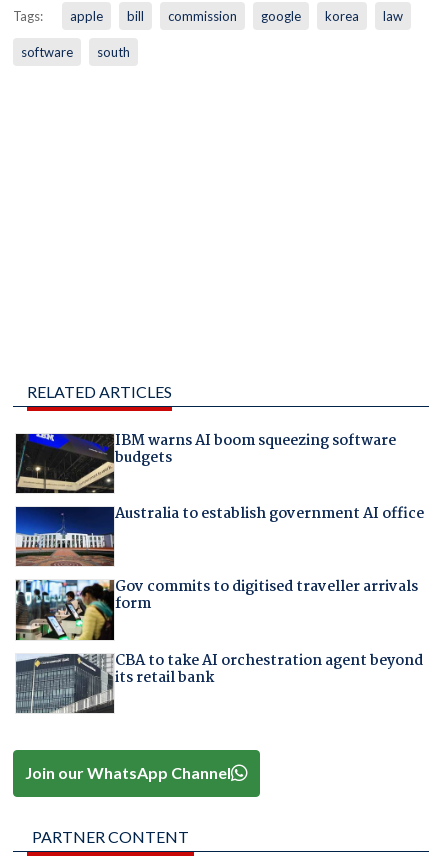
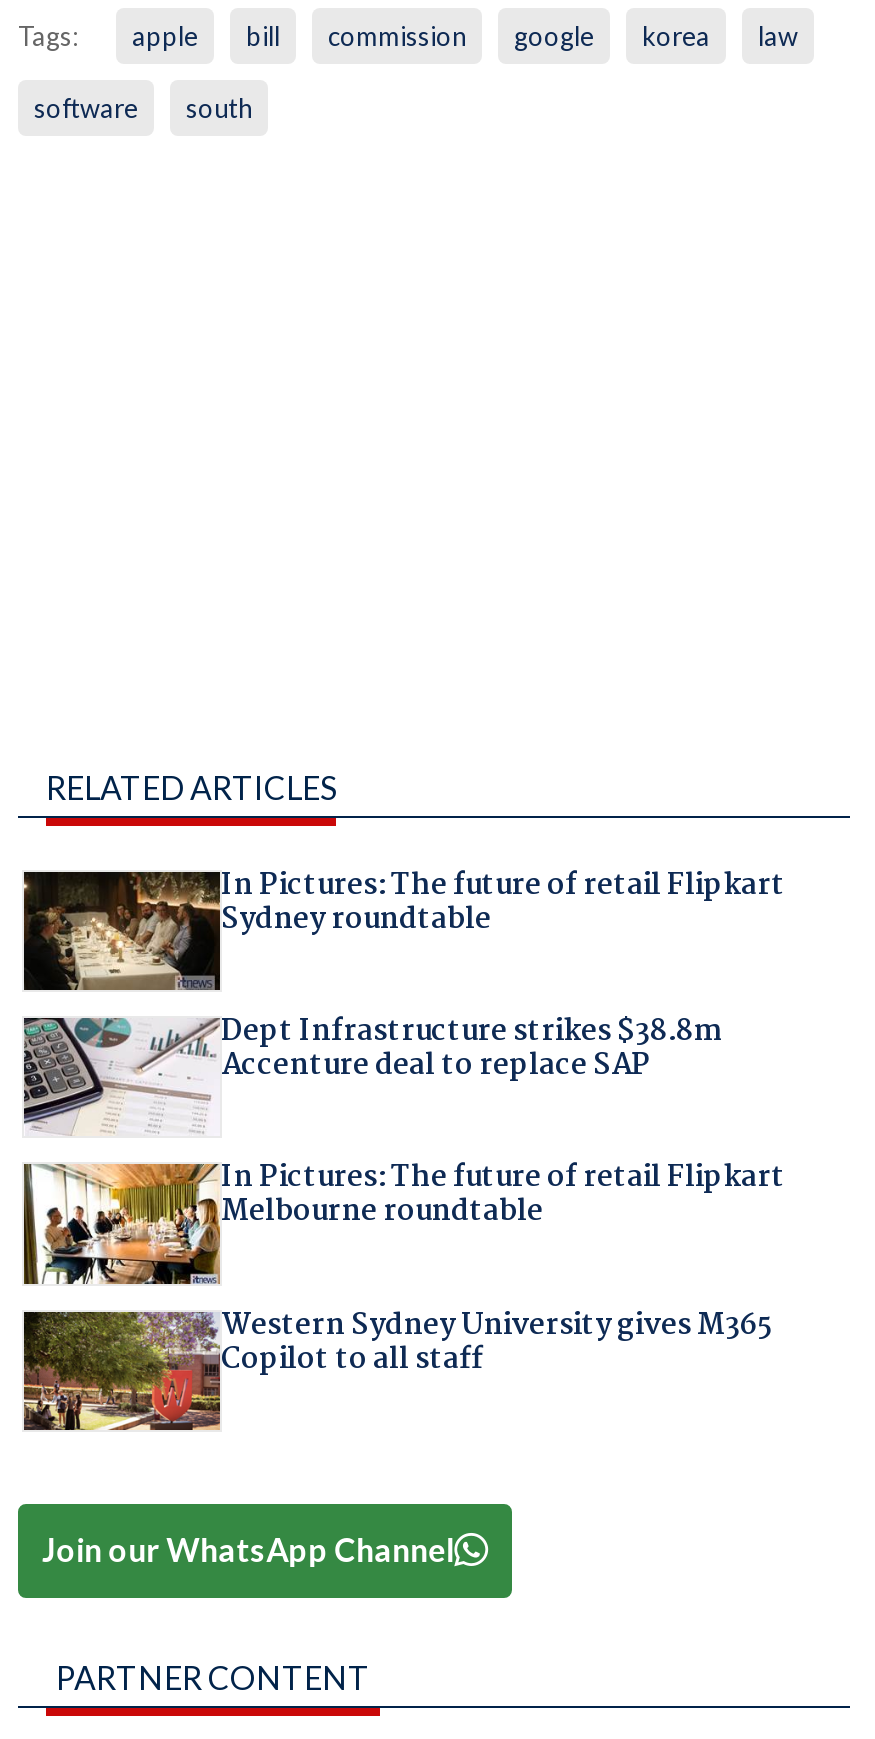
- [image]
- IBM warns AI boom squeezing software
- budgets
+ [image]
+ In Pictures: The future of retail Flipkart
+ Sydney roundtable

- [image]
- Australia to establish government AI office
+ [image]
+ Dept Infrastructure strikes $38.8m
+ Accenture deal to replace SAP

- [image]
- Gov commits to digitised traveller arrivals
- form
+ [image]
+ In Pictures: The future of retail Flipkart
+ Melbourne roundtable

- [image]
- CBA to take AI orchestration agent beyond
- its retail bank
+ [image]
+ Western Sydney University gives M365
+ Copilot to all staff
